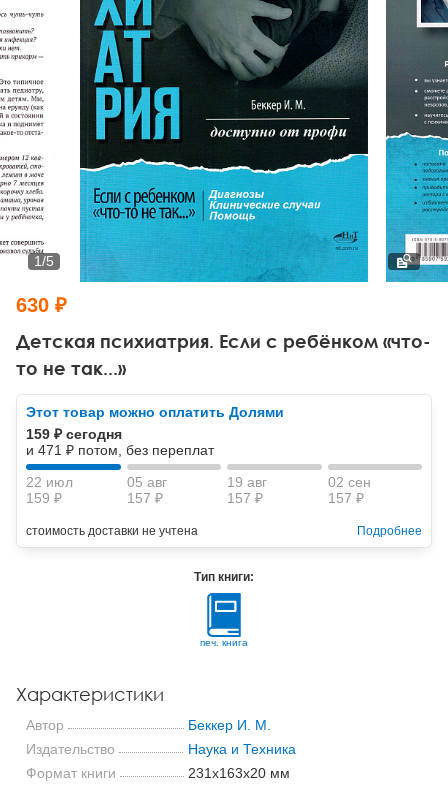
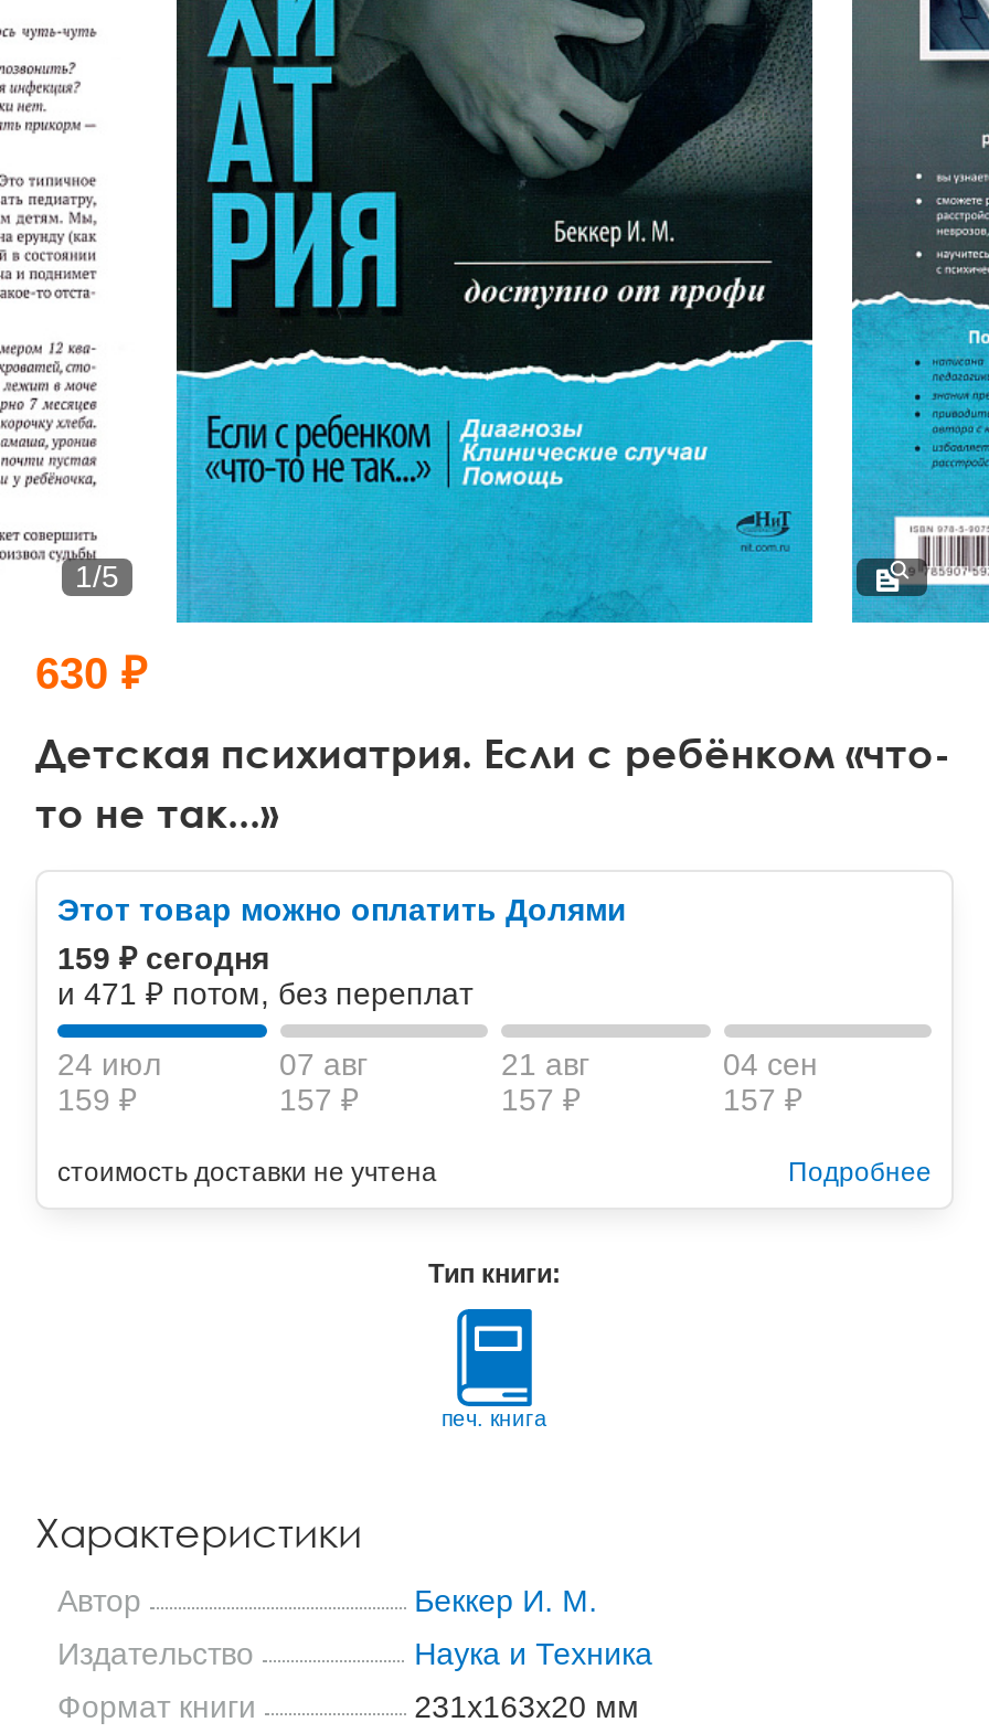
- 22 июл
+ 24 июл

- 05 авг
+ 07 авг

- 19 авг
+ 21 авг

- 02 сен
+ 04 сен
